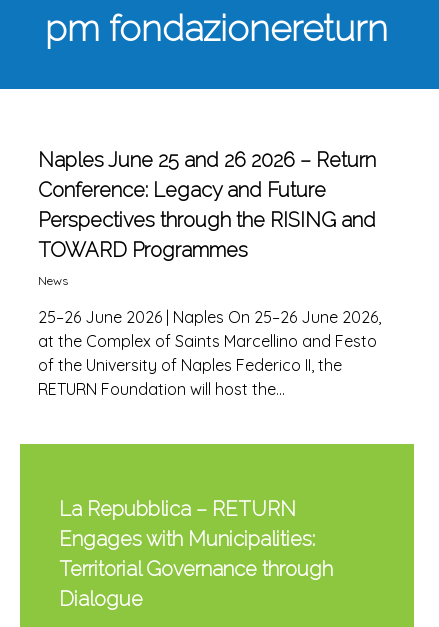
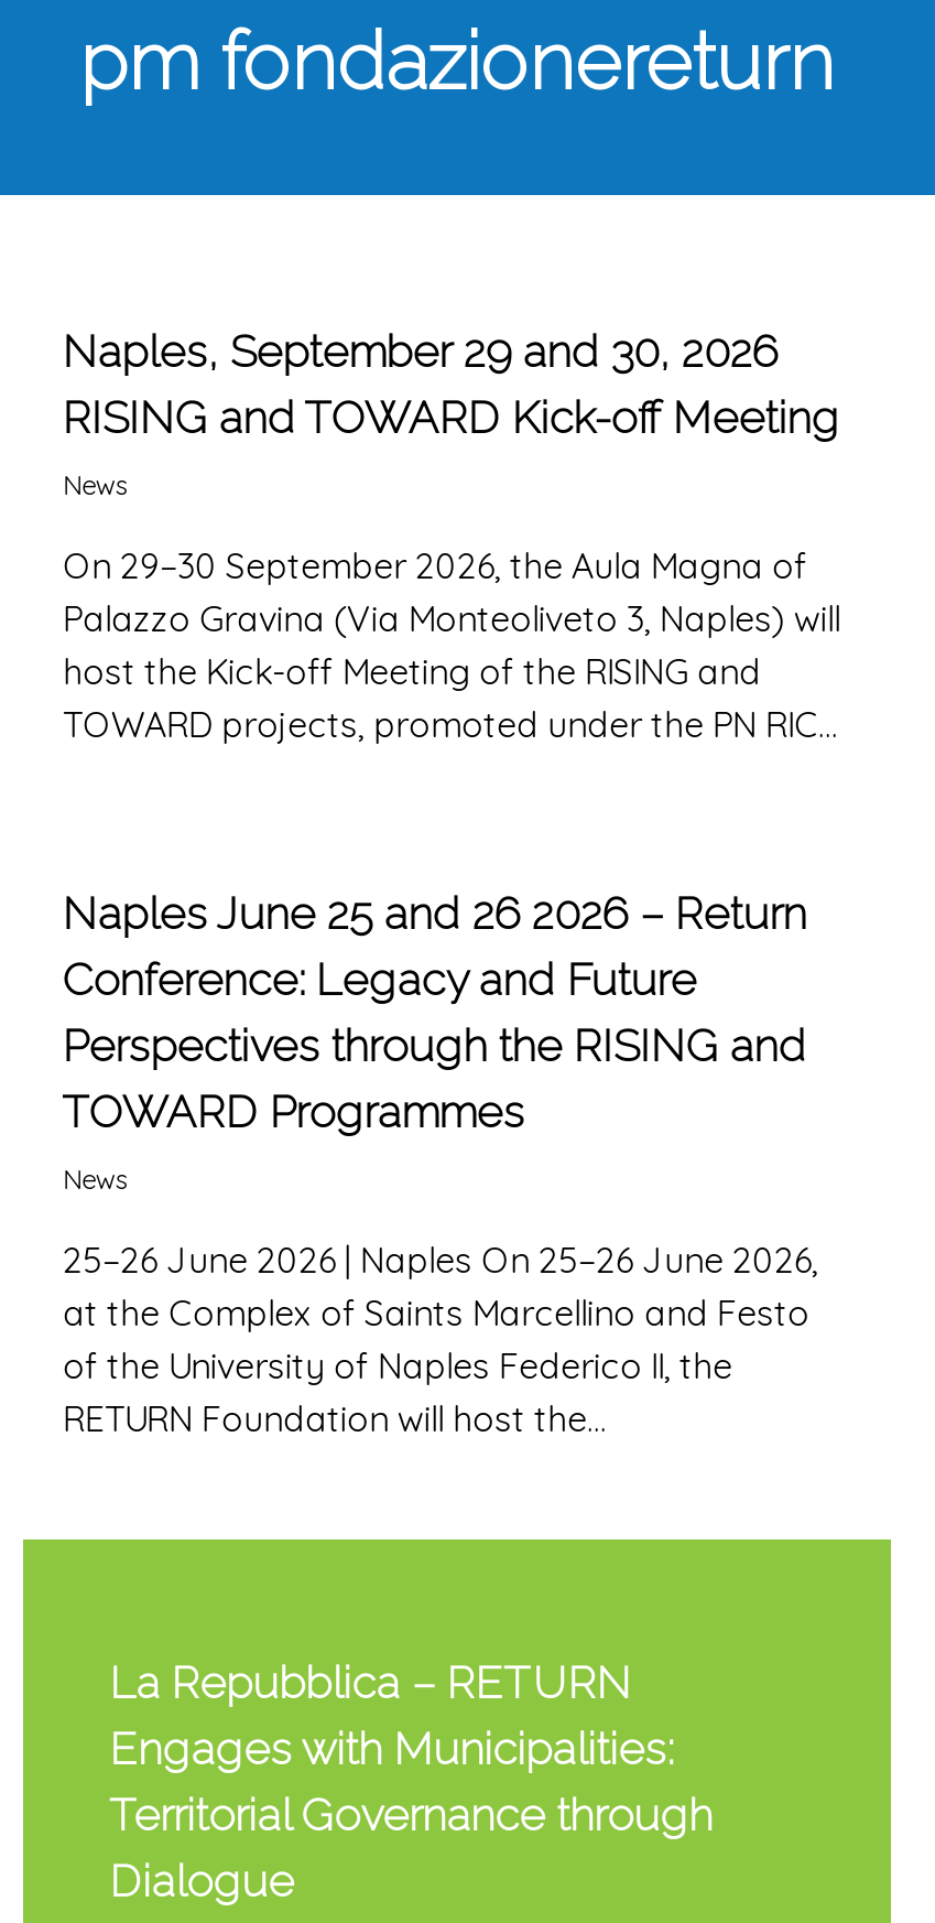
+ Naples, September 29 and 30, 2026
+ RISING and TOWARD Kick-off Meeting
+ News
+ On 29–30 September 2026, the Aula Magna of
+ Palazzo Gravina (Via Monteoliveto 3, Naples) will
+ host the Kick-off Meeting of the RISING and
+ TOWARD projects, promoted under the PN RIC...
